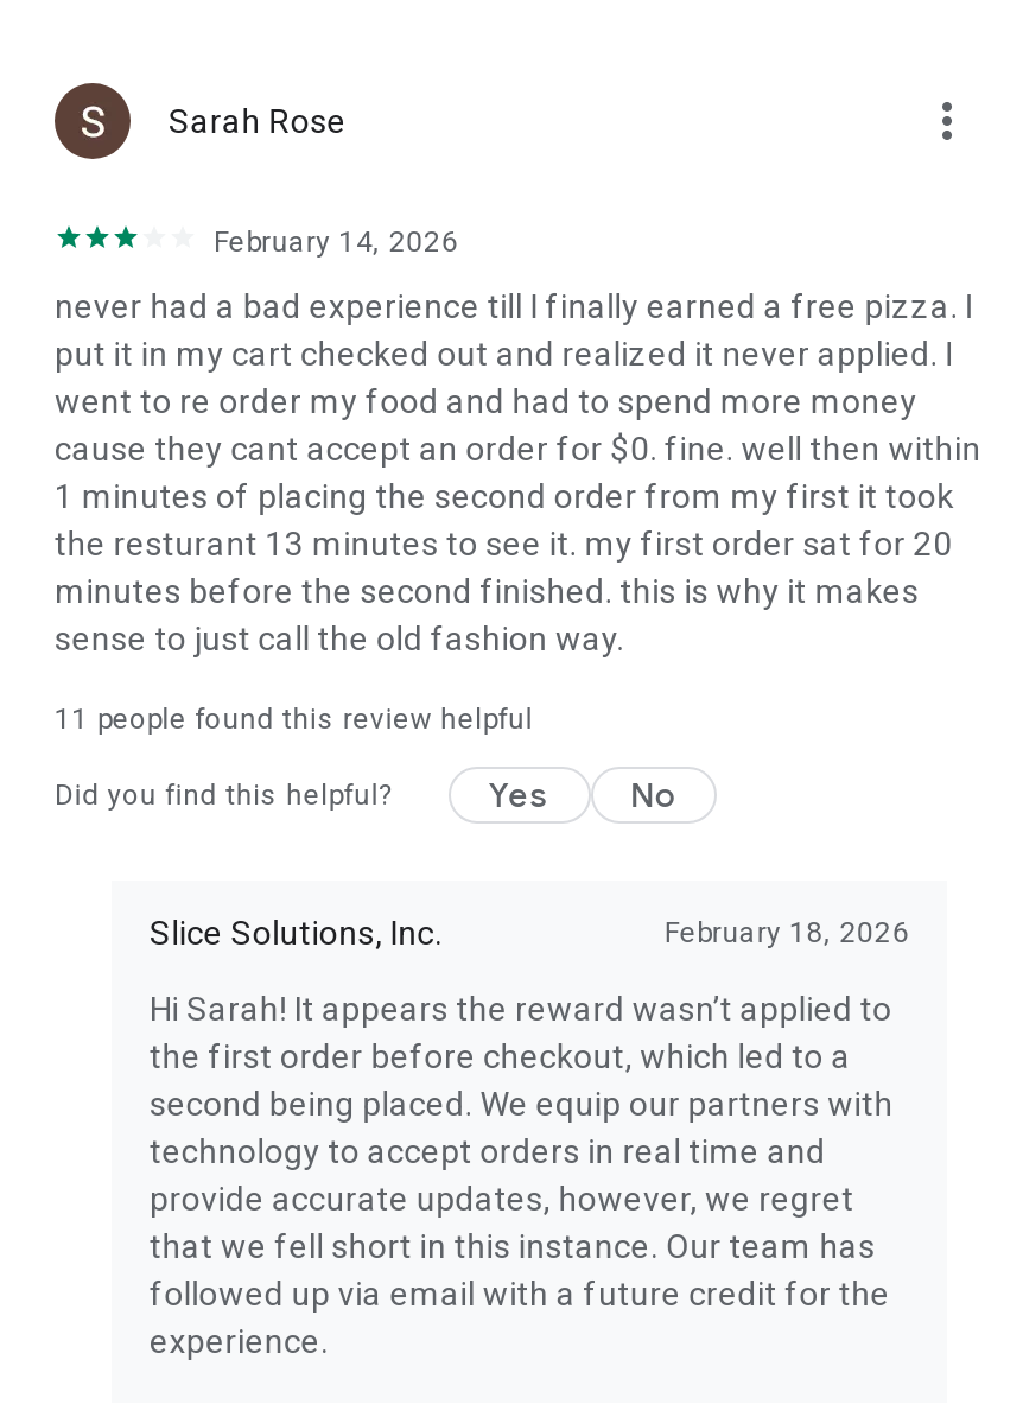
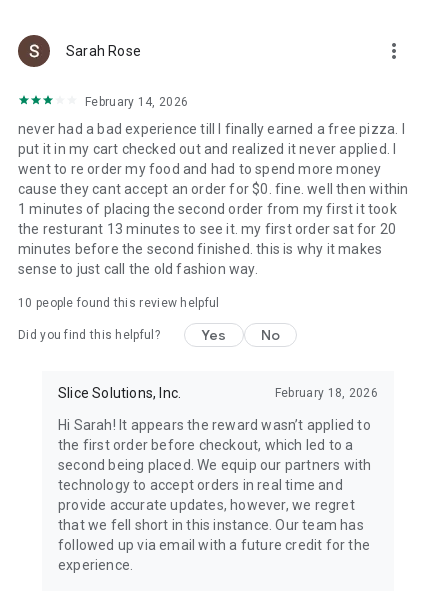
- 11 people found this review helpful
+ 10 people found this review helpful
